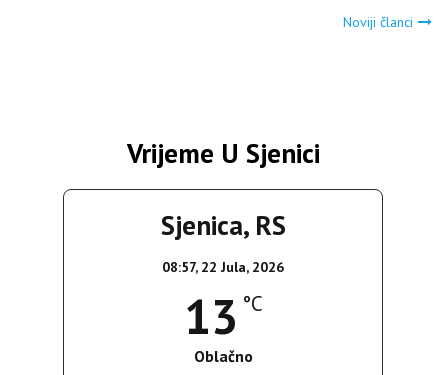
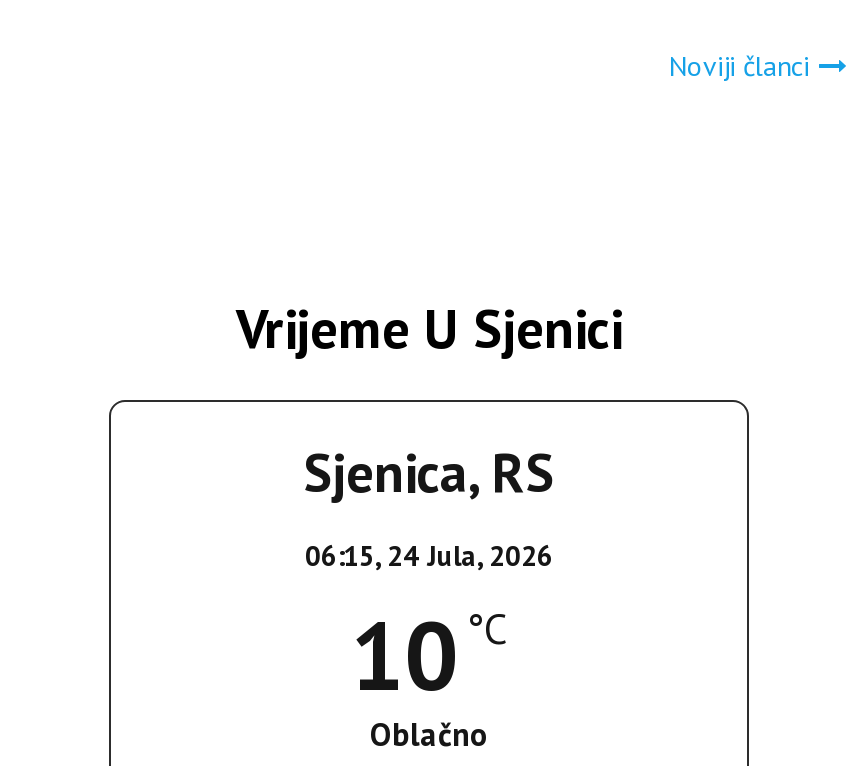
- 08:57, 22 Jula, 2026
+ 06:15, 24 Jula, 2026

- 13 °C
+ 10 °C
